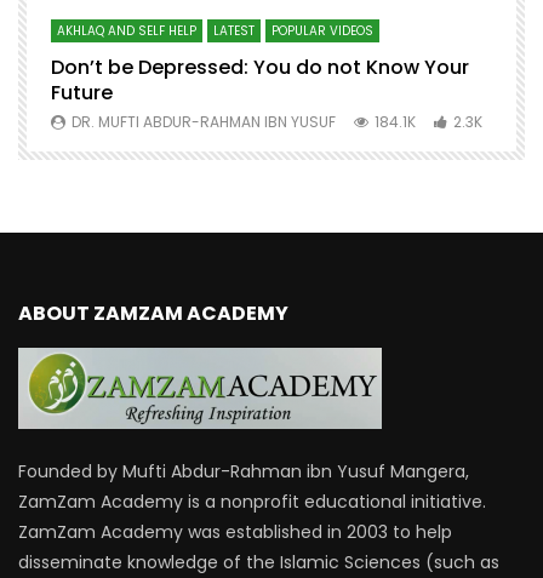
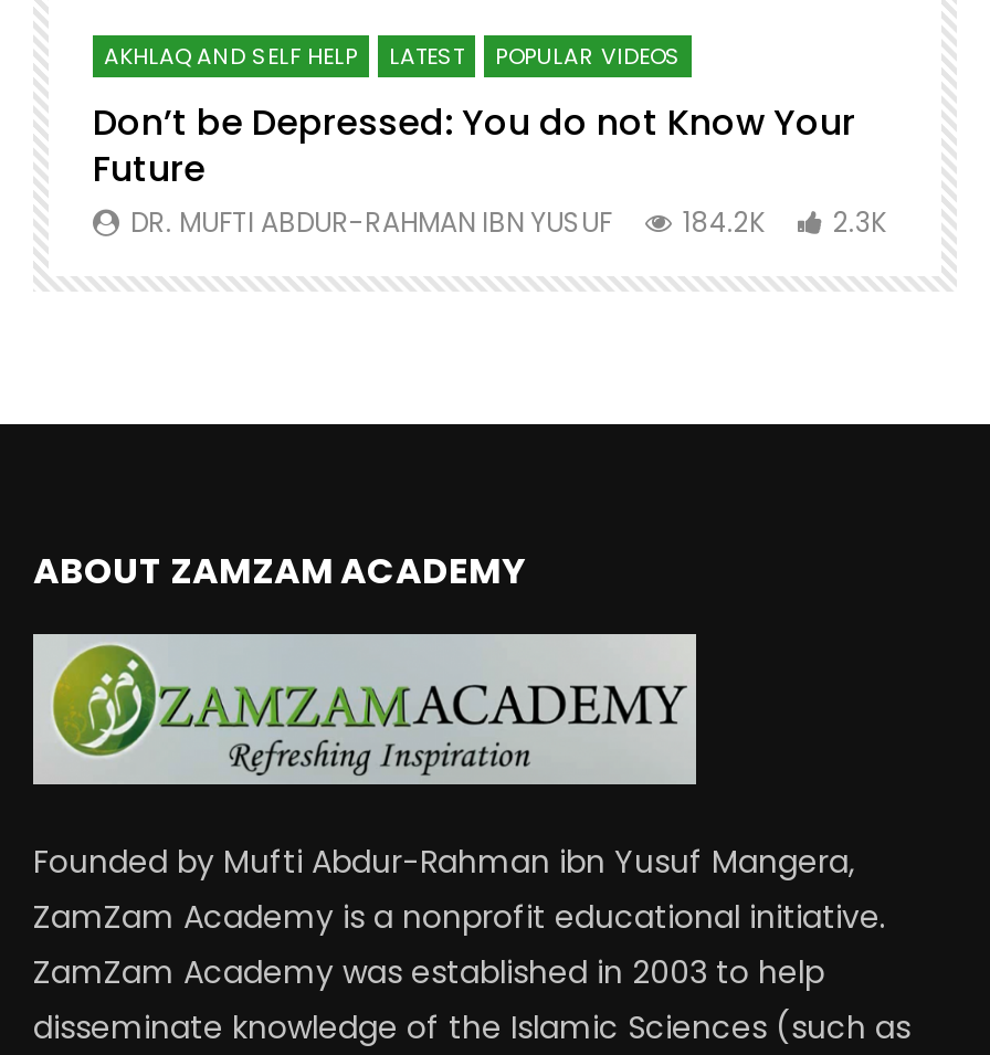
- DR. MUFTI ABDUR-RAHMAN IBN YUSUF 184.1K 2.3K
+ DR. MUFTI ABDUR-RAHMAN IBN YUSUF 184.2K 2.3K
